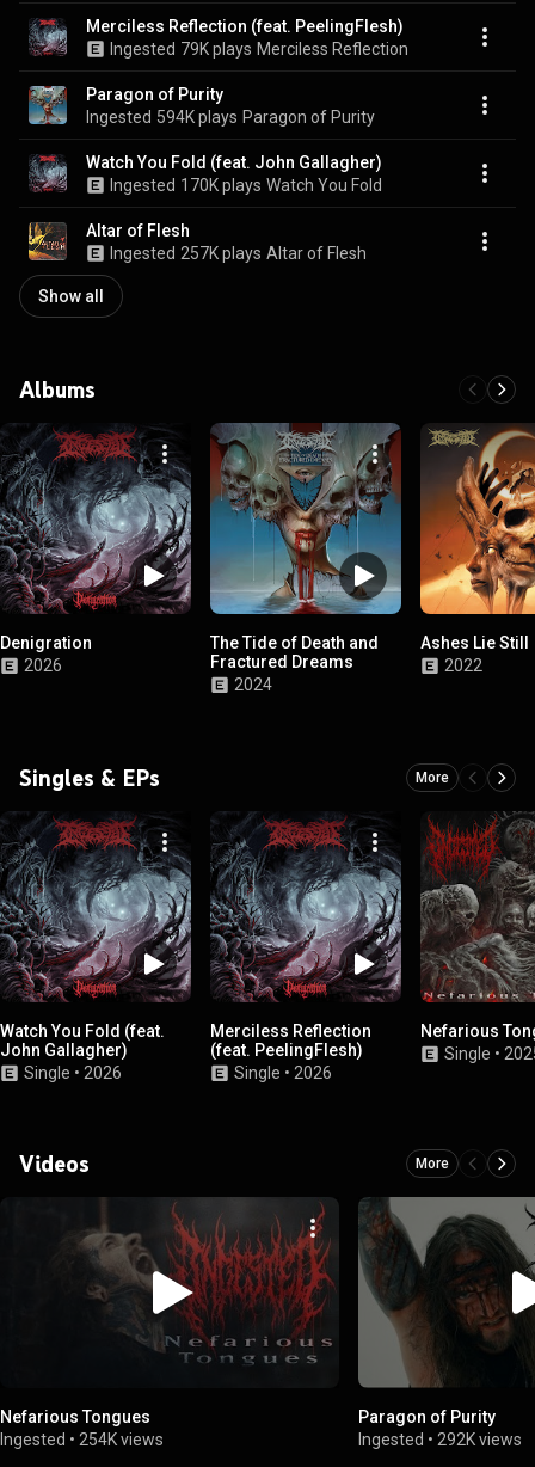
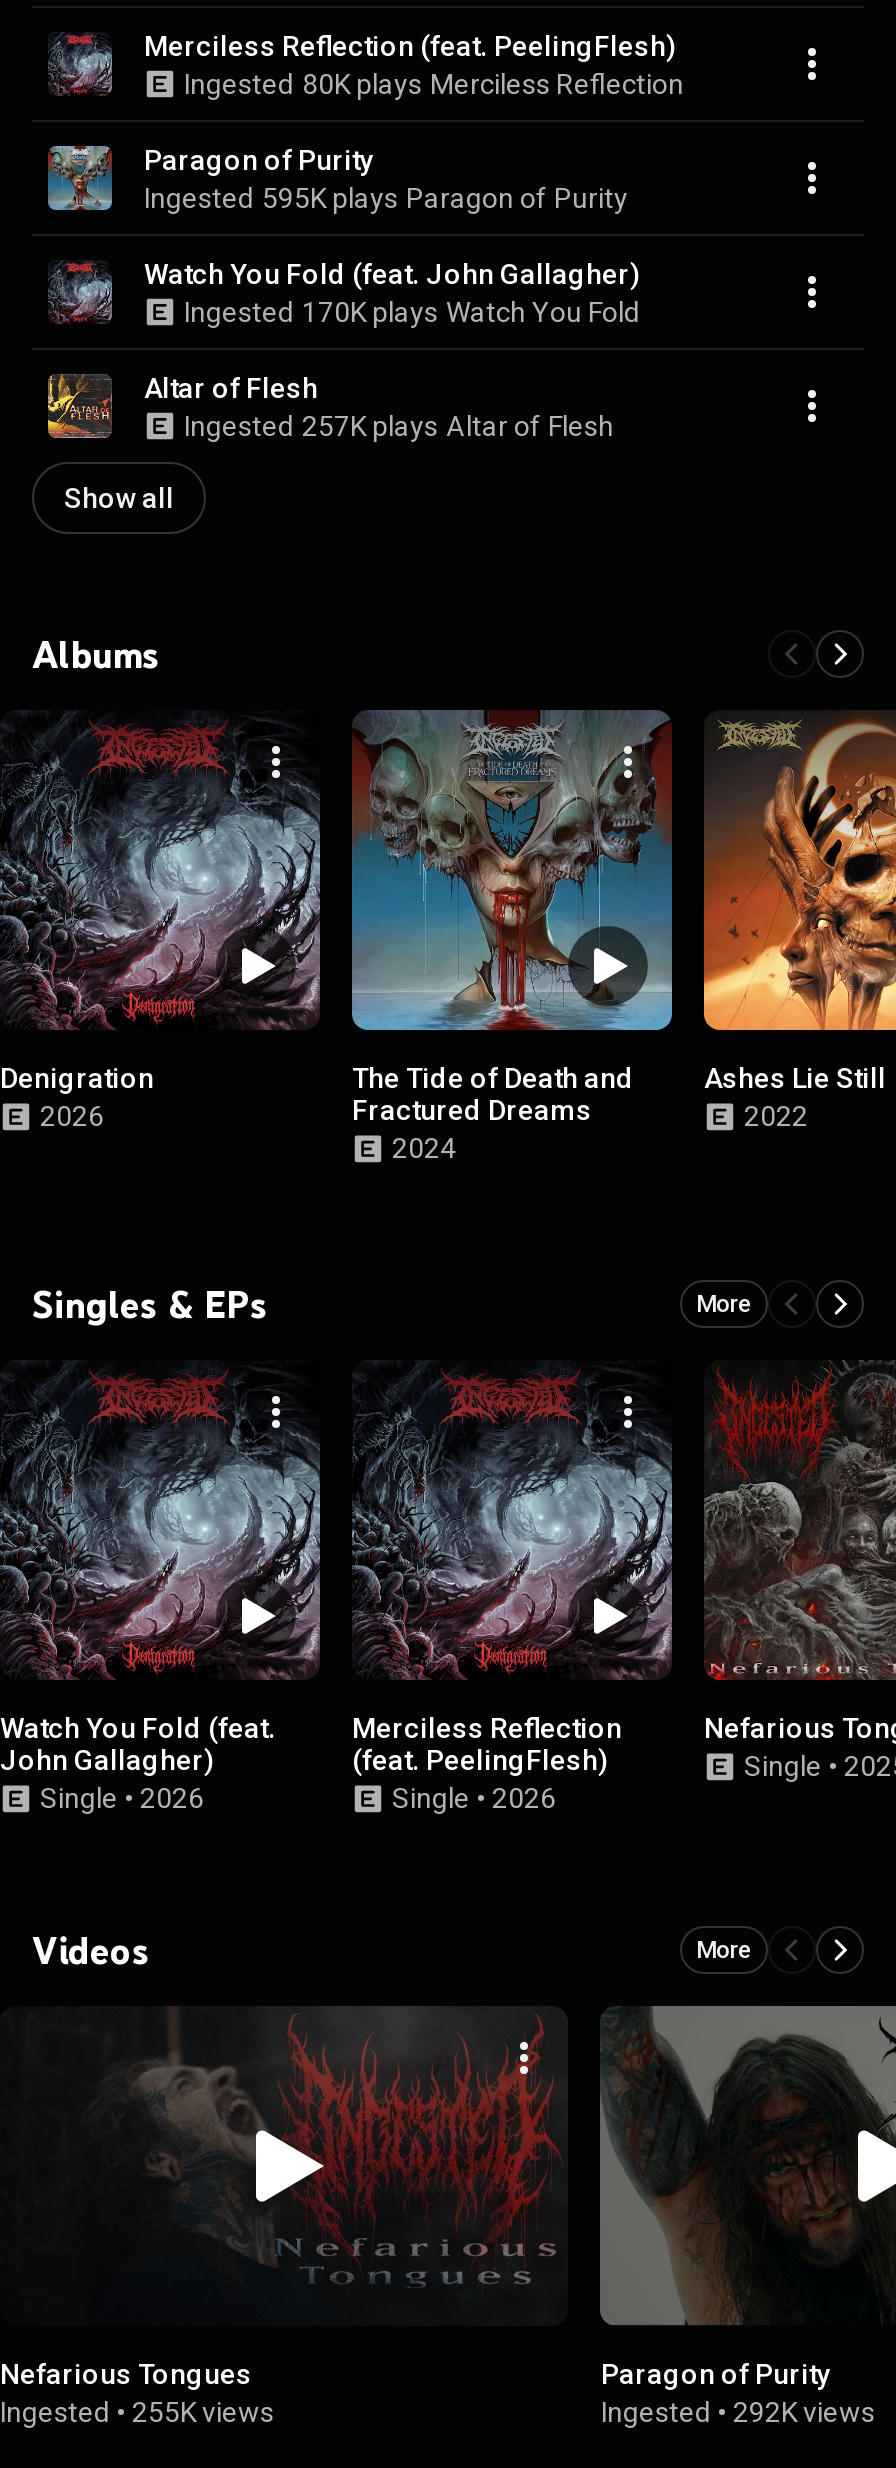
- Ingested 79K plays Merciless Reflection
+ Ingested 80K plays Merciless Reflection

- Ingested 594K plays Paragon of Purity
+ Ingested 595K plays Paragon of Purity

- Ingested • 254K views
+ Ingested • 255K views
